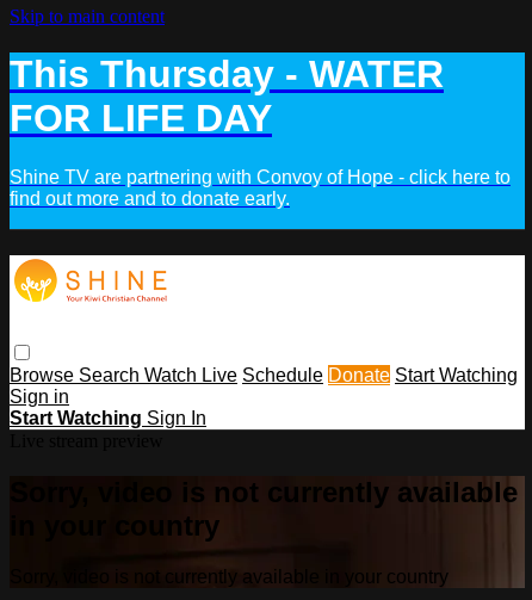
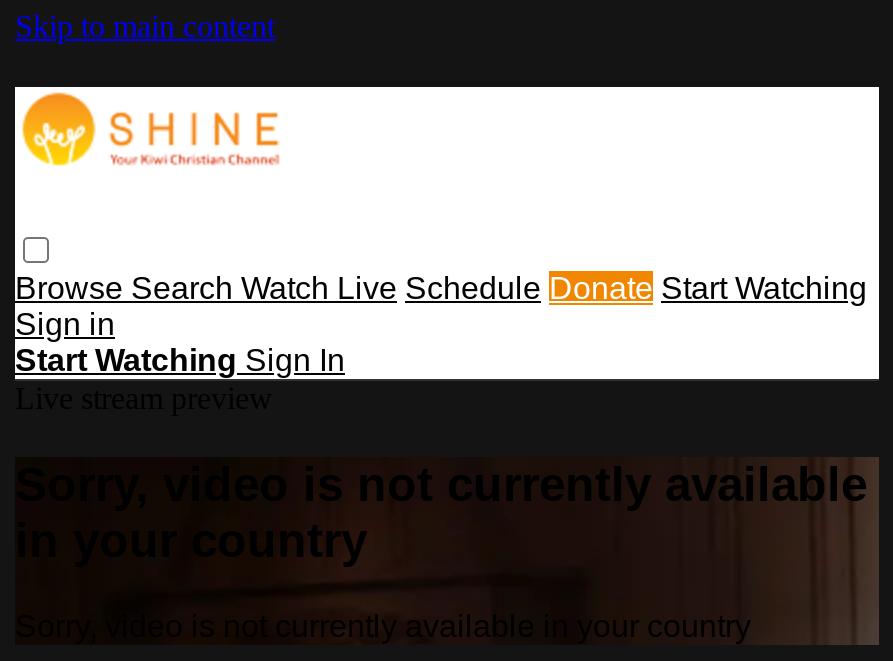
- This Thursday - WATER
- FOR LIFE DAY
- Shine TV are partnering with Convoy of Hope - click here to
- find out more and to donate early.
